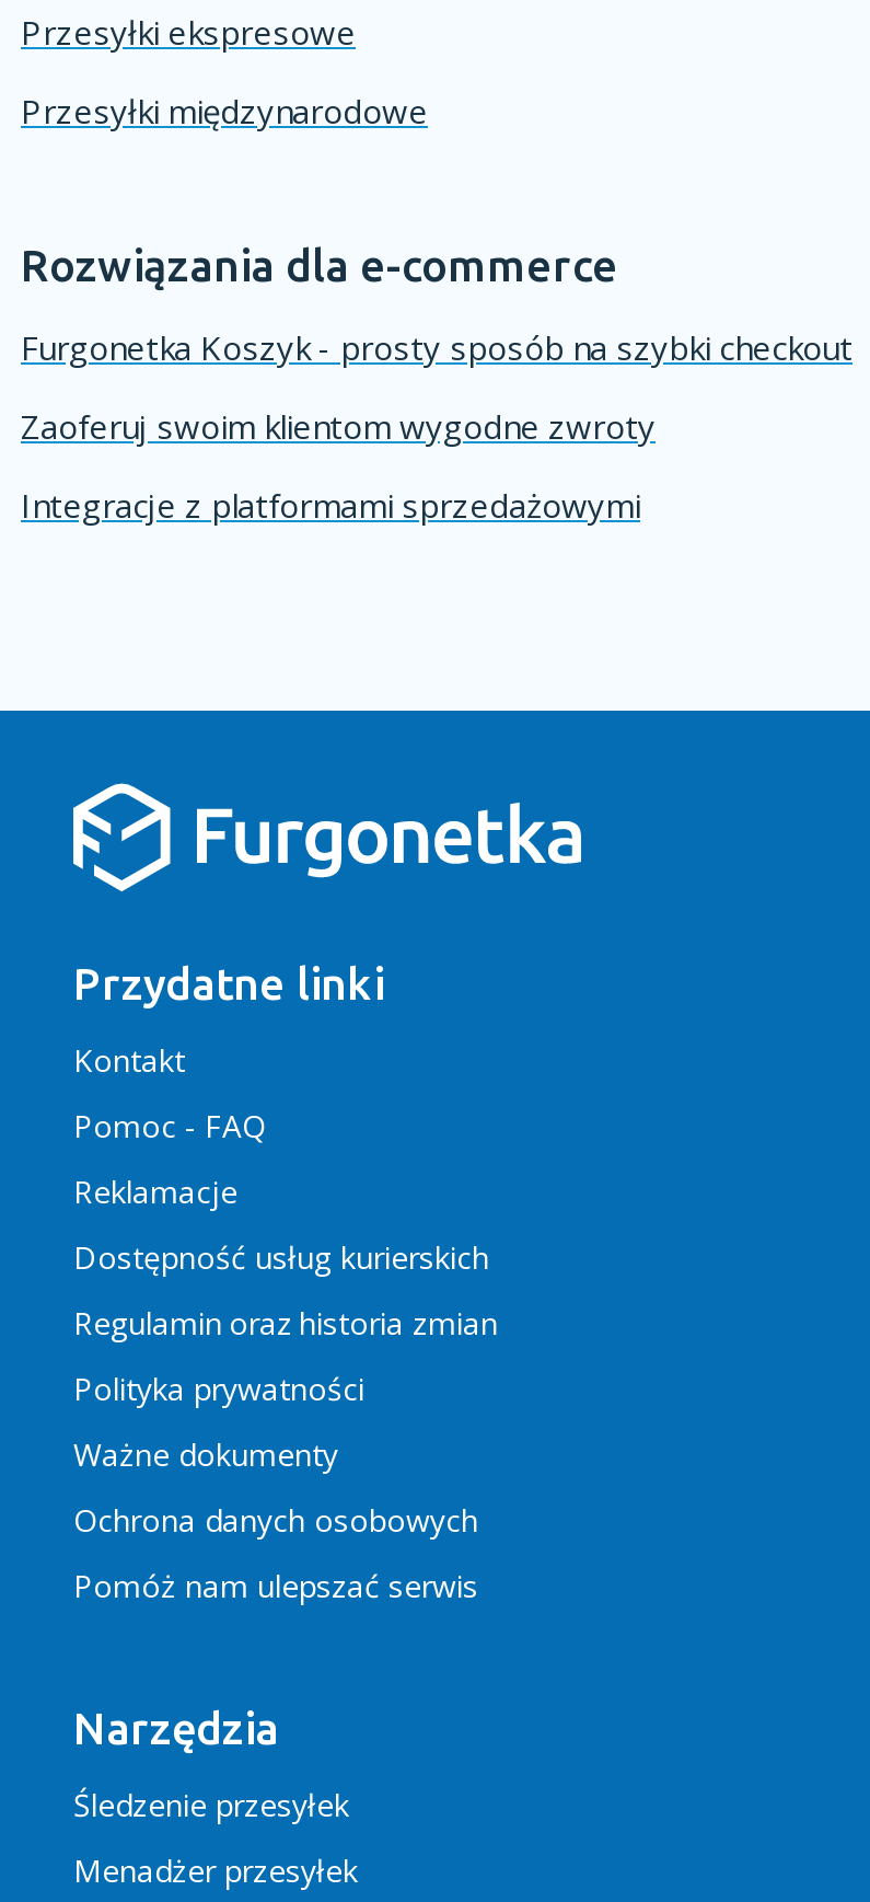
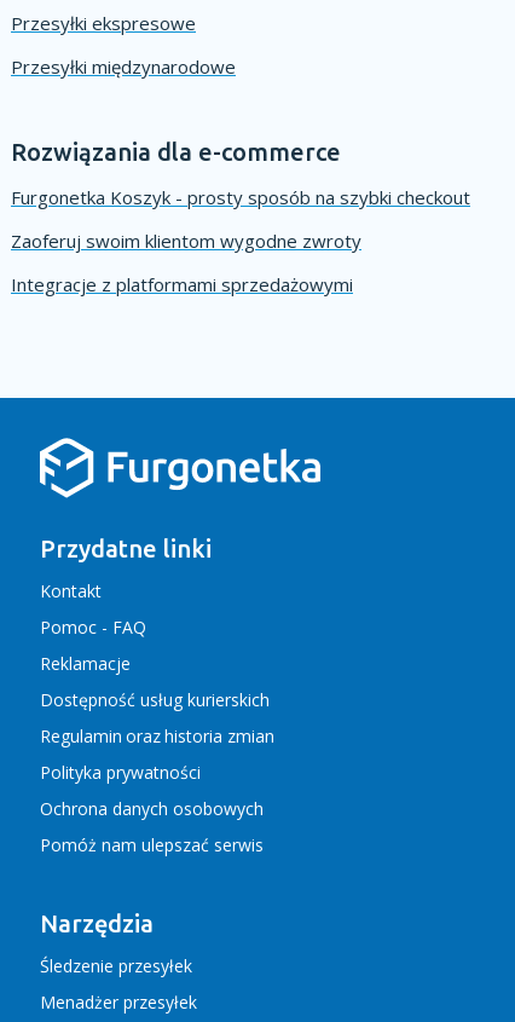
- Ważne dokumenty
